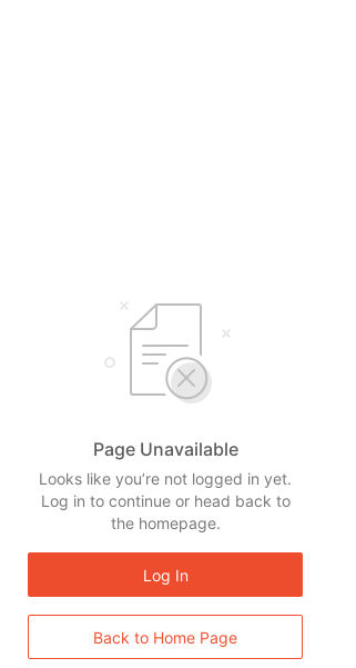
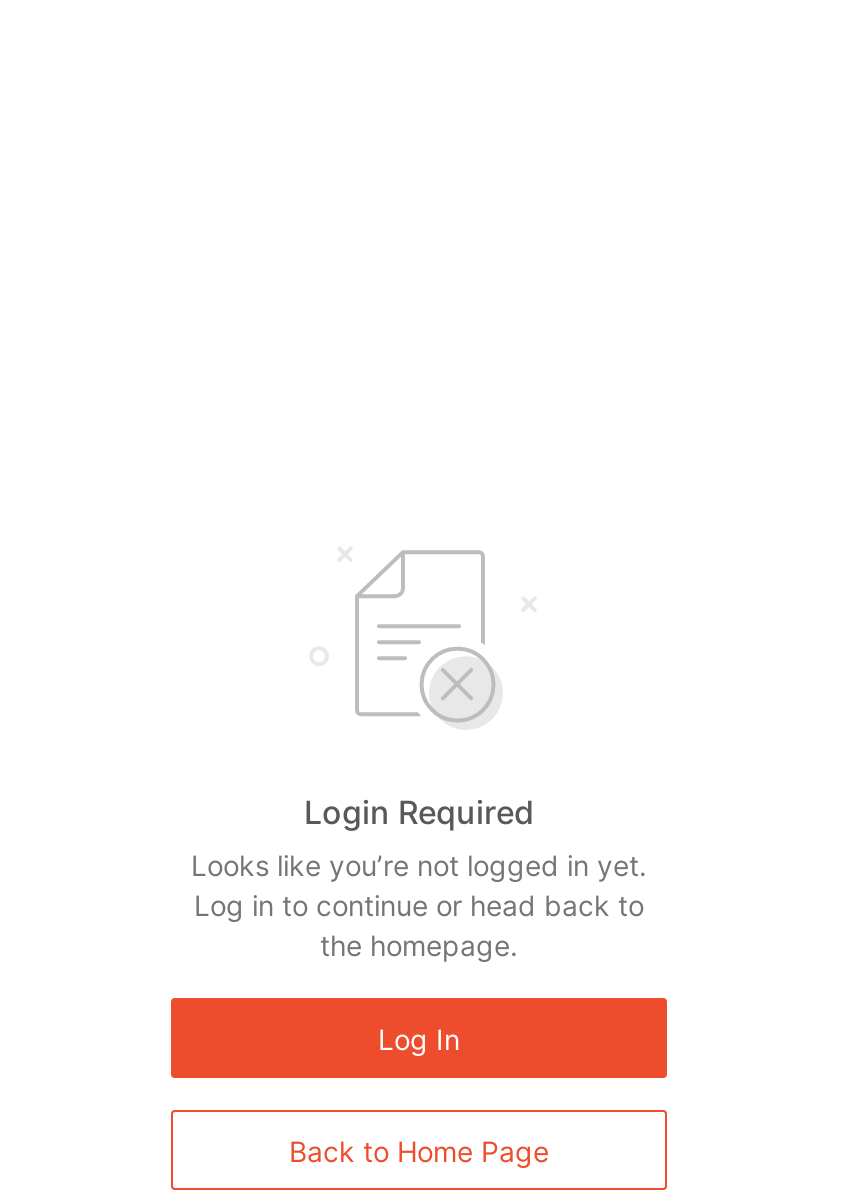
- Page Unavailable
+ Login Required
